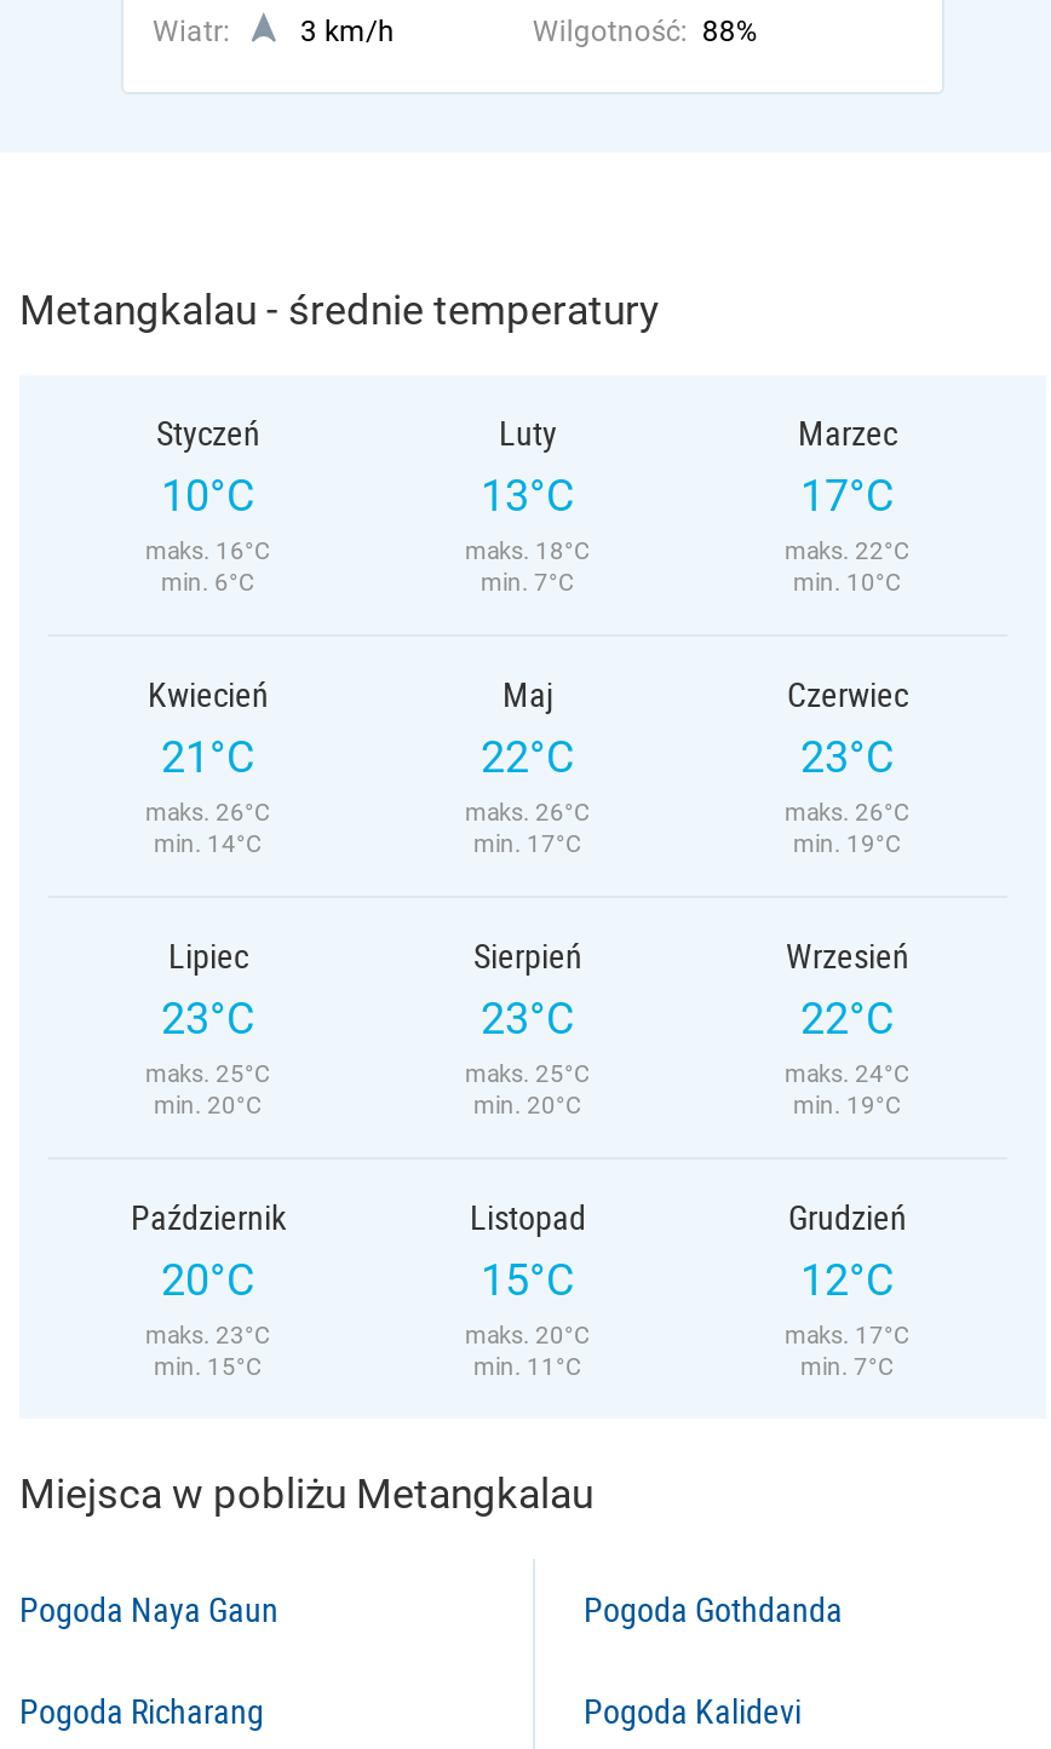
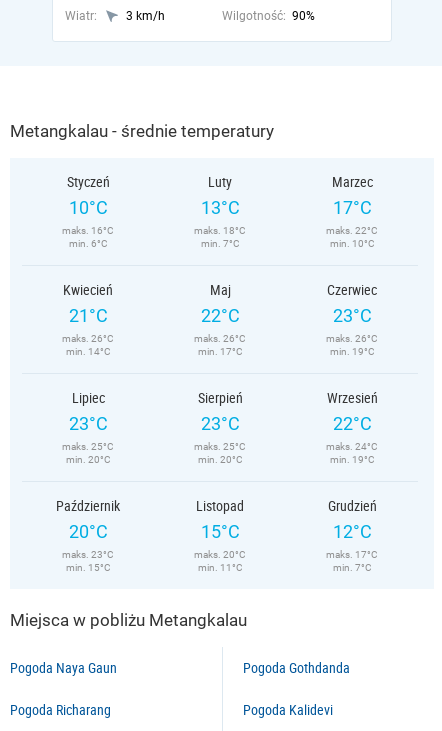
- Wilgotność: 88%
+ Wilgotność: 90%
